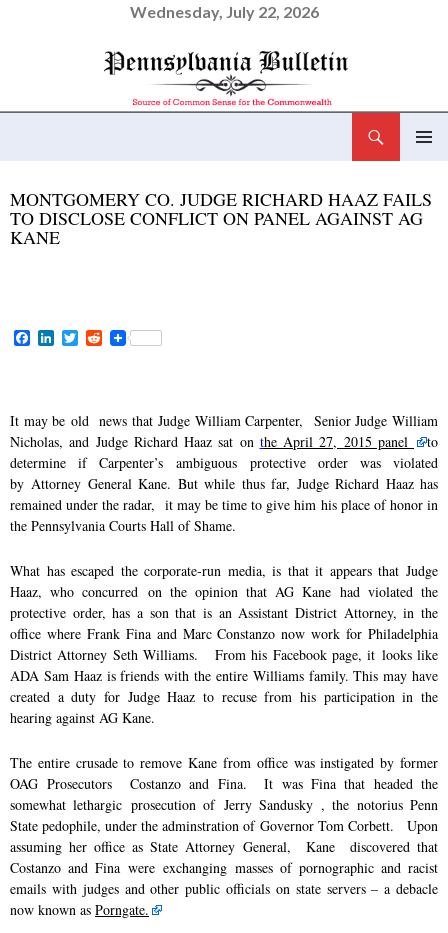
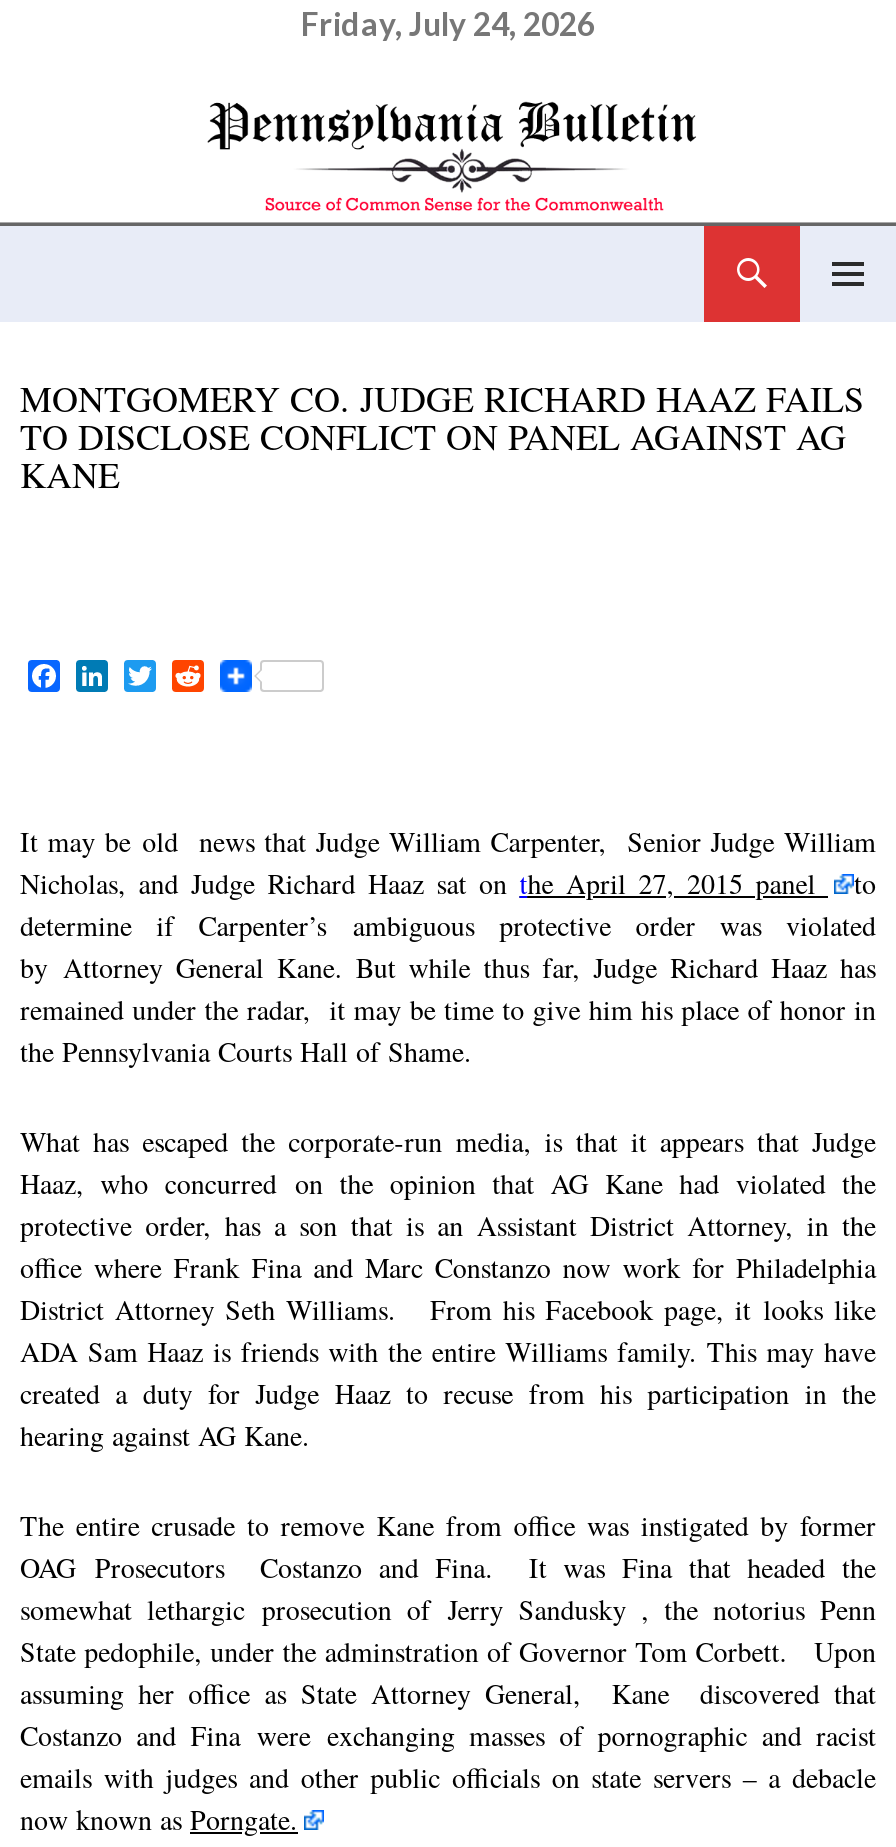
- Wednesday, July 22, 2026
+ Friday, July 24, 2026
